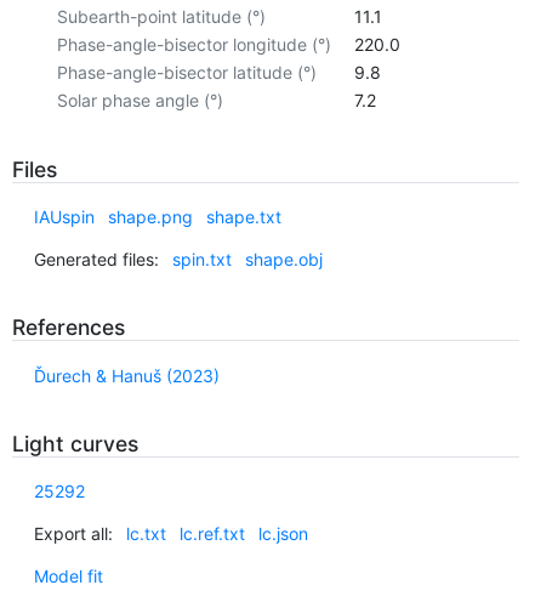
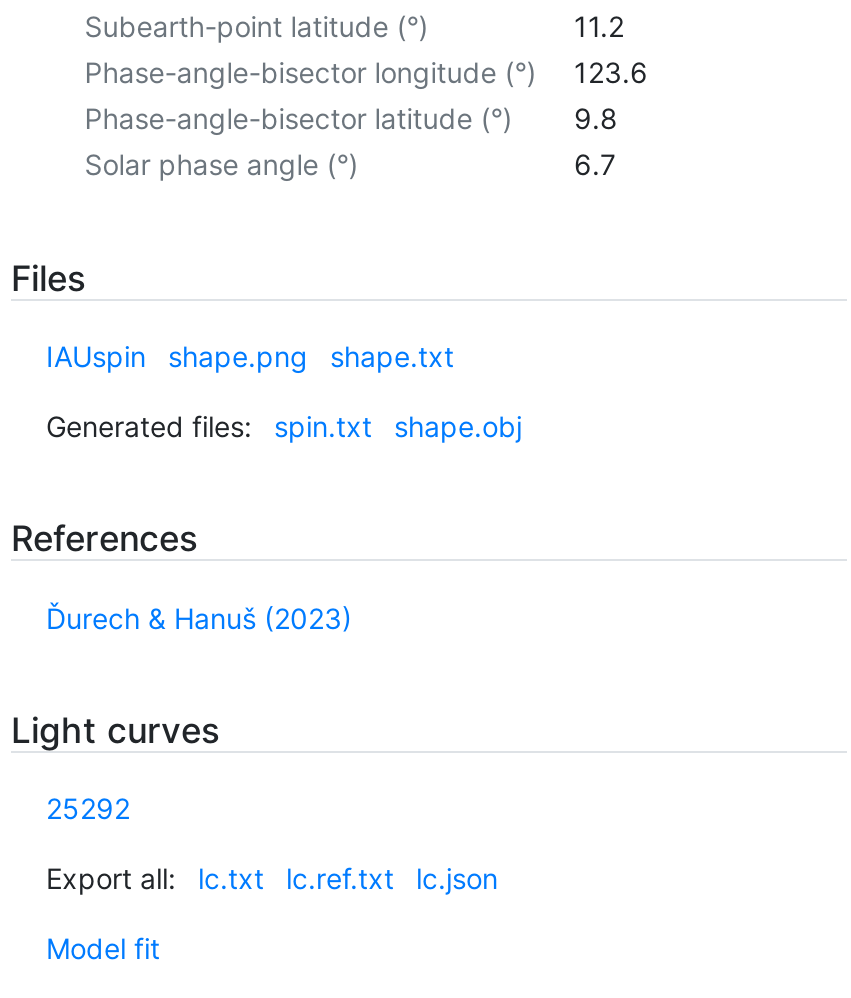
- 11.1
+ 11.2

- Phase-angle-bisector longitude (°) 220.0
+ Phase-angle-bisector longitude (°) 123.6

- 7.2
+ 6.7
